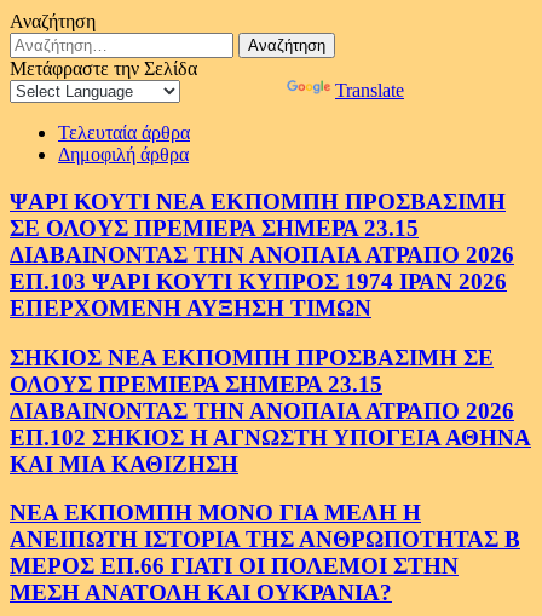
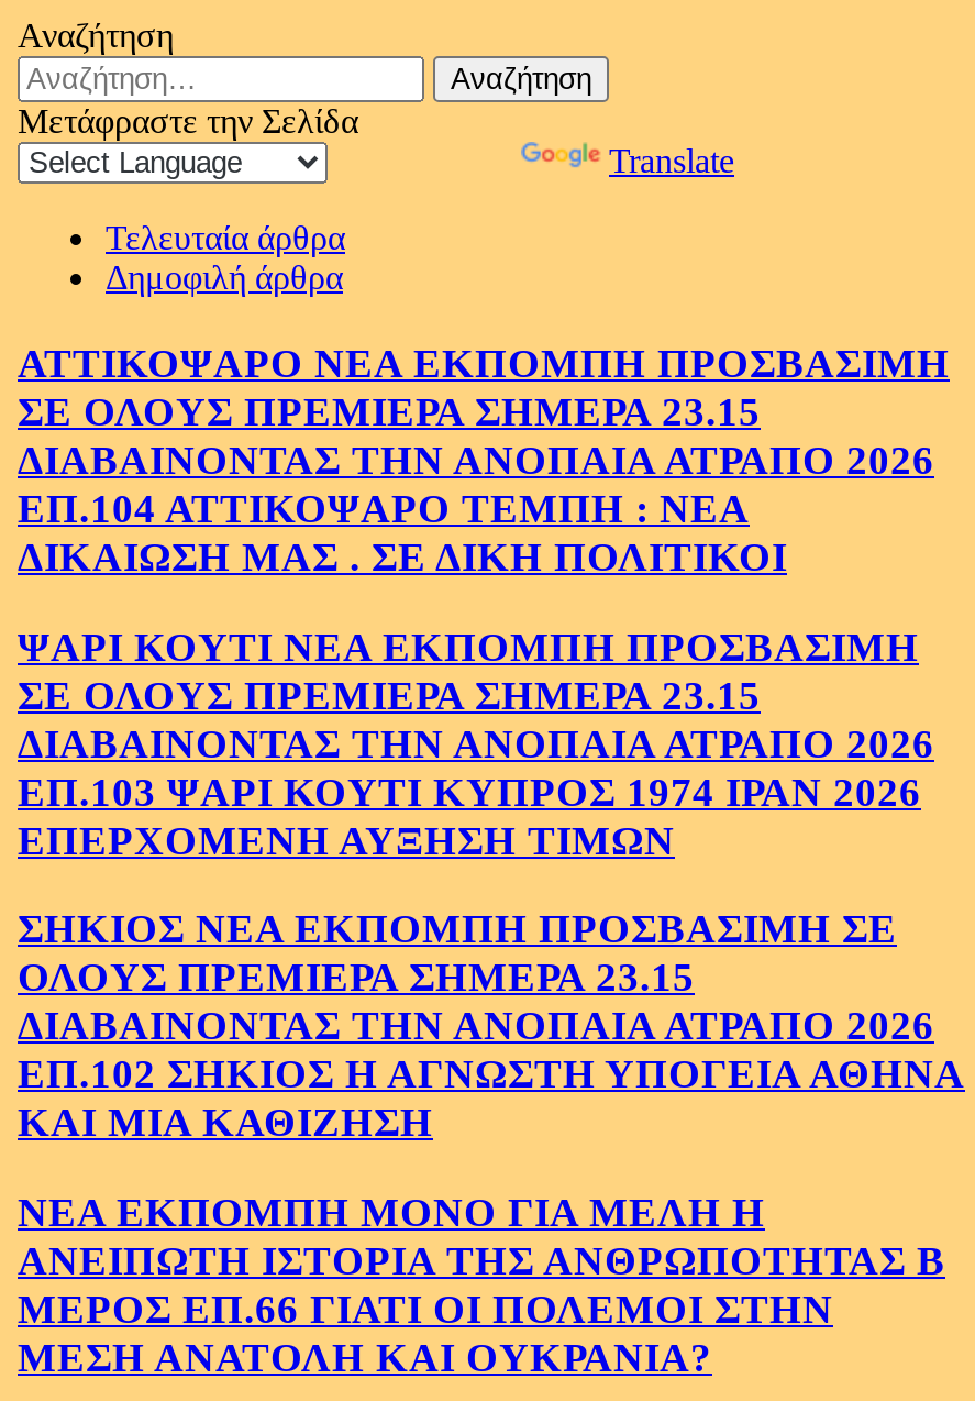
+ ΑΤΤΙΚΟΨΑΡΟ ΝΕΑ ΕΚΠΟΜΠΗ ΠΡΟΣΒΑΣΙΜΗ
+ ΣΕ ΟΛΟΥΣ ΠΡΕΜΙΕΡΑ ΣΗΜΕΡΑ 23.15
+ ΔΙΑΒΑΙΝΟΝΤΑΣ ΤΗΝ ΑΝΟΠΑΙΑ ΑΤΡΑΠΟ 2026
+ ΕΠ.104 ΑΤΤΙΚΟΨΑΡΟ ΤΕΜΠΗ : ΝΕΑ
+ ΔΙΚΑΙΩΣΗ ΜΑΣ . ΣΕ ΔΙΚΗ ΠΟΛΙΤΙΚΟΙ
